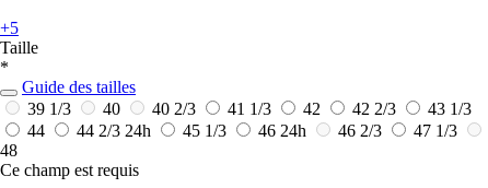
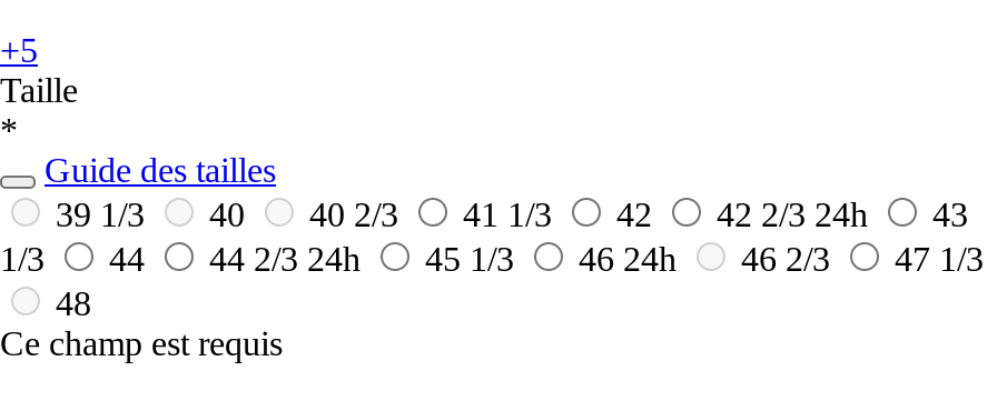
- 42 2/3
- 43 1/3
+ 42 2/3 24h
+ 43
+ 1/3
